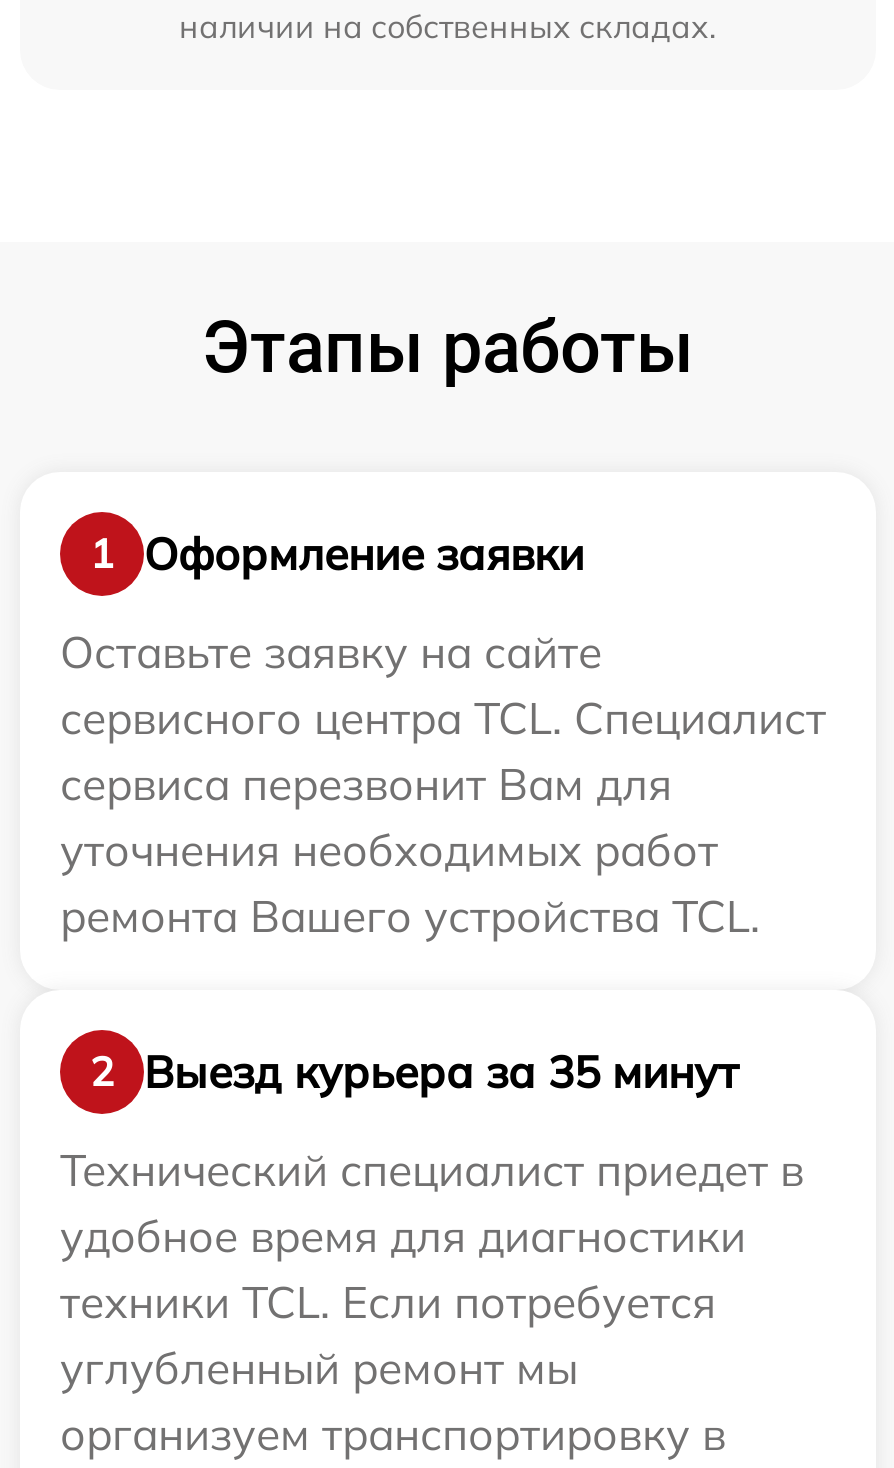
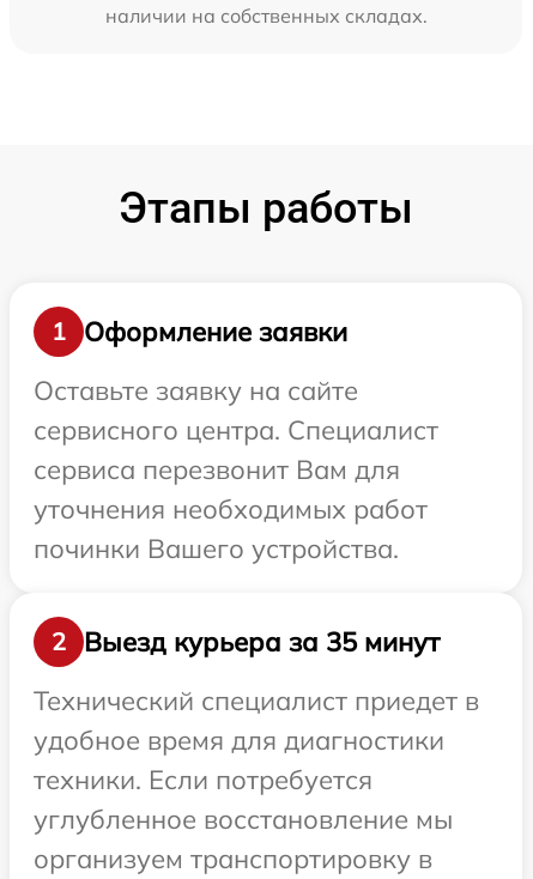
- сервисного центра TCL. Специалист
+ сервисного центра. Специалист

- ремонта Вашего устройства TCL.
+ починки Вашего устройства.

- техники TCL. Если потребуется
- углубленный ремонт мы
+ техники. Если потребуется
+ углубленное восстановление мы
